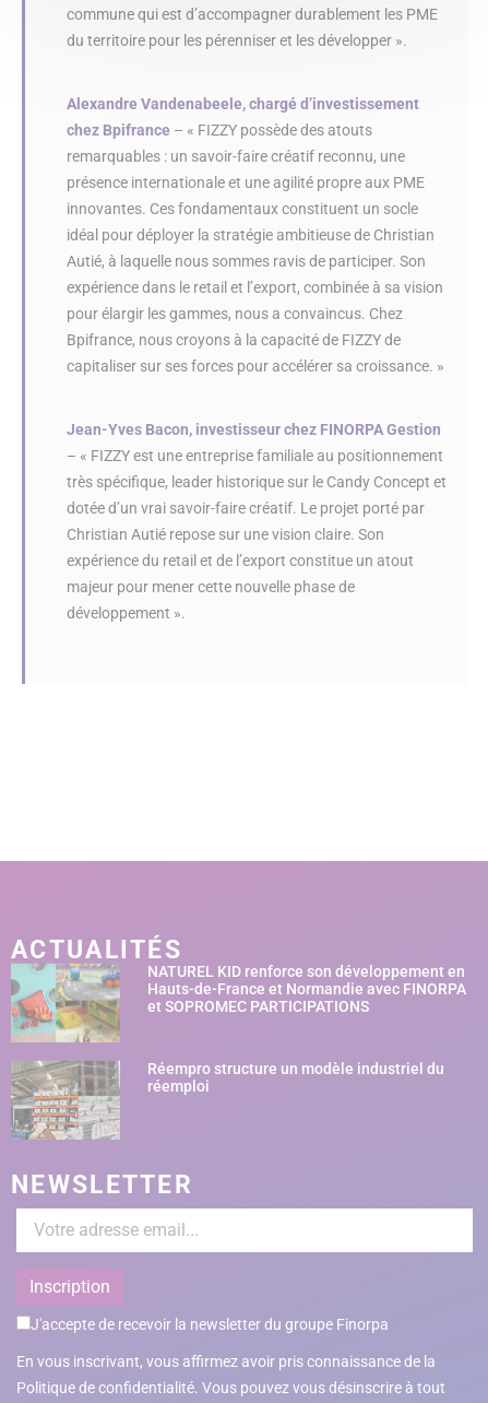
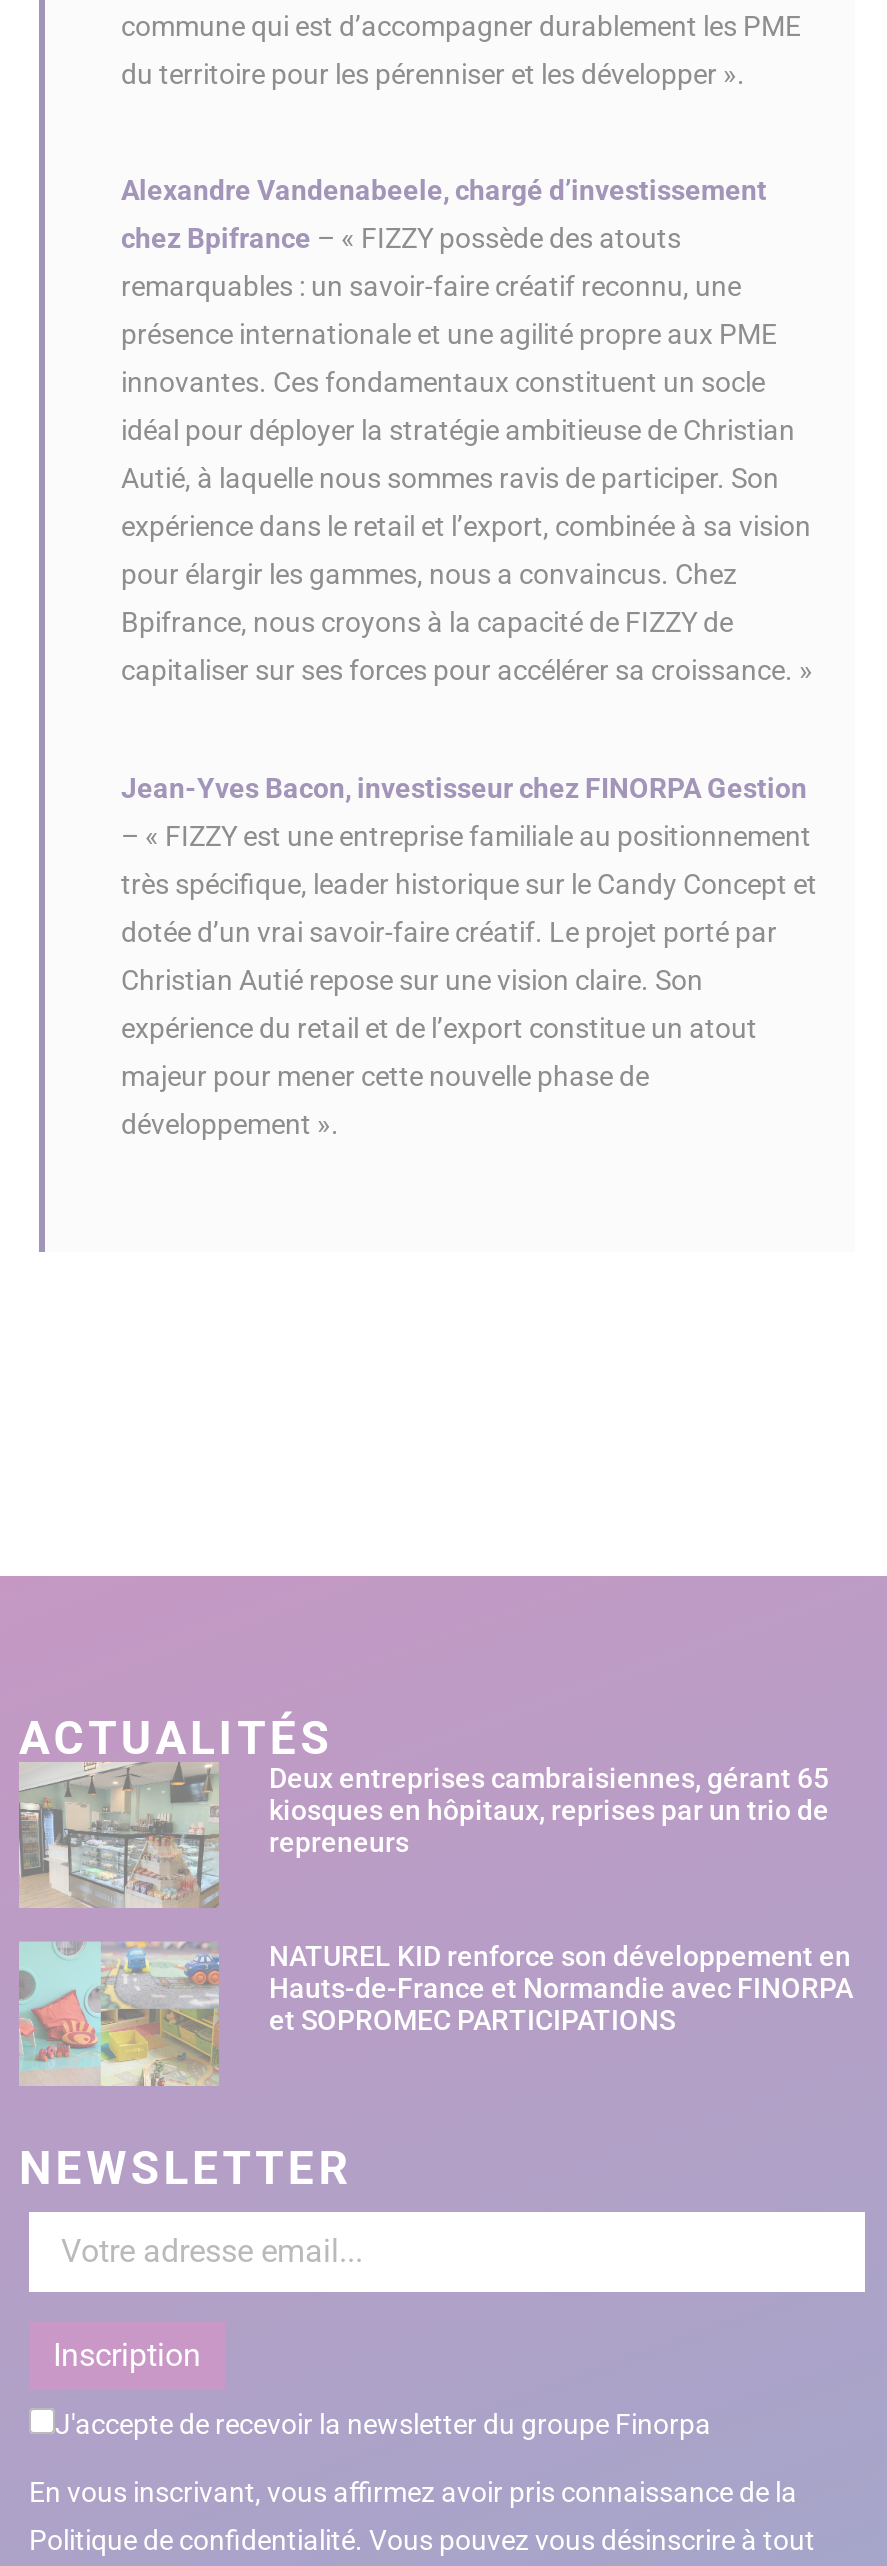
moved down: [image] | NATUREL KID renforce son développement en | Hauts-de-France et Normandie avec FINORPA | et SOPROMEC PARTICIPATIONS

+ [image]
+ Deux entreprises cambraisiennes, gérant 65
+ kiosques en hôpitaux, reprises par un trio de
+ repreneurs

- [image]
- Réempro structure un modèle industriel du
- réemploi
